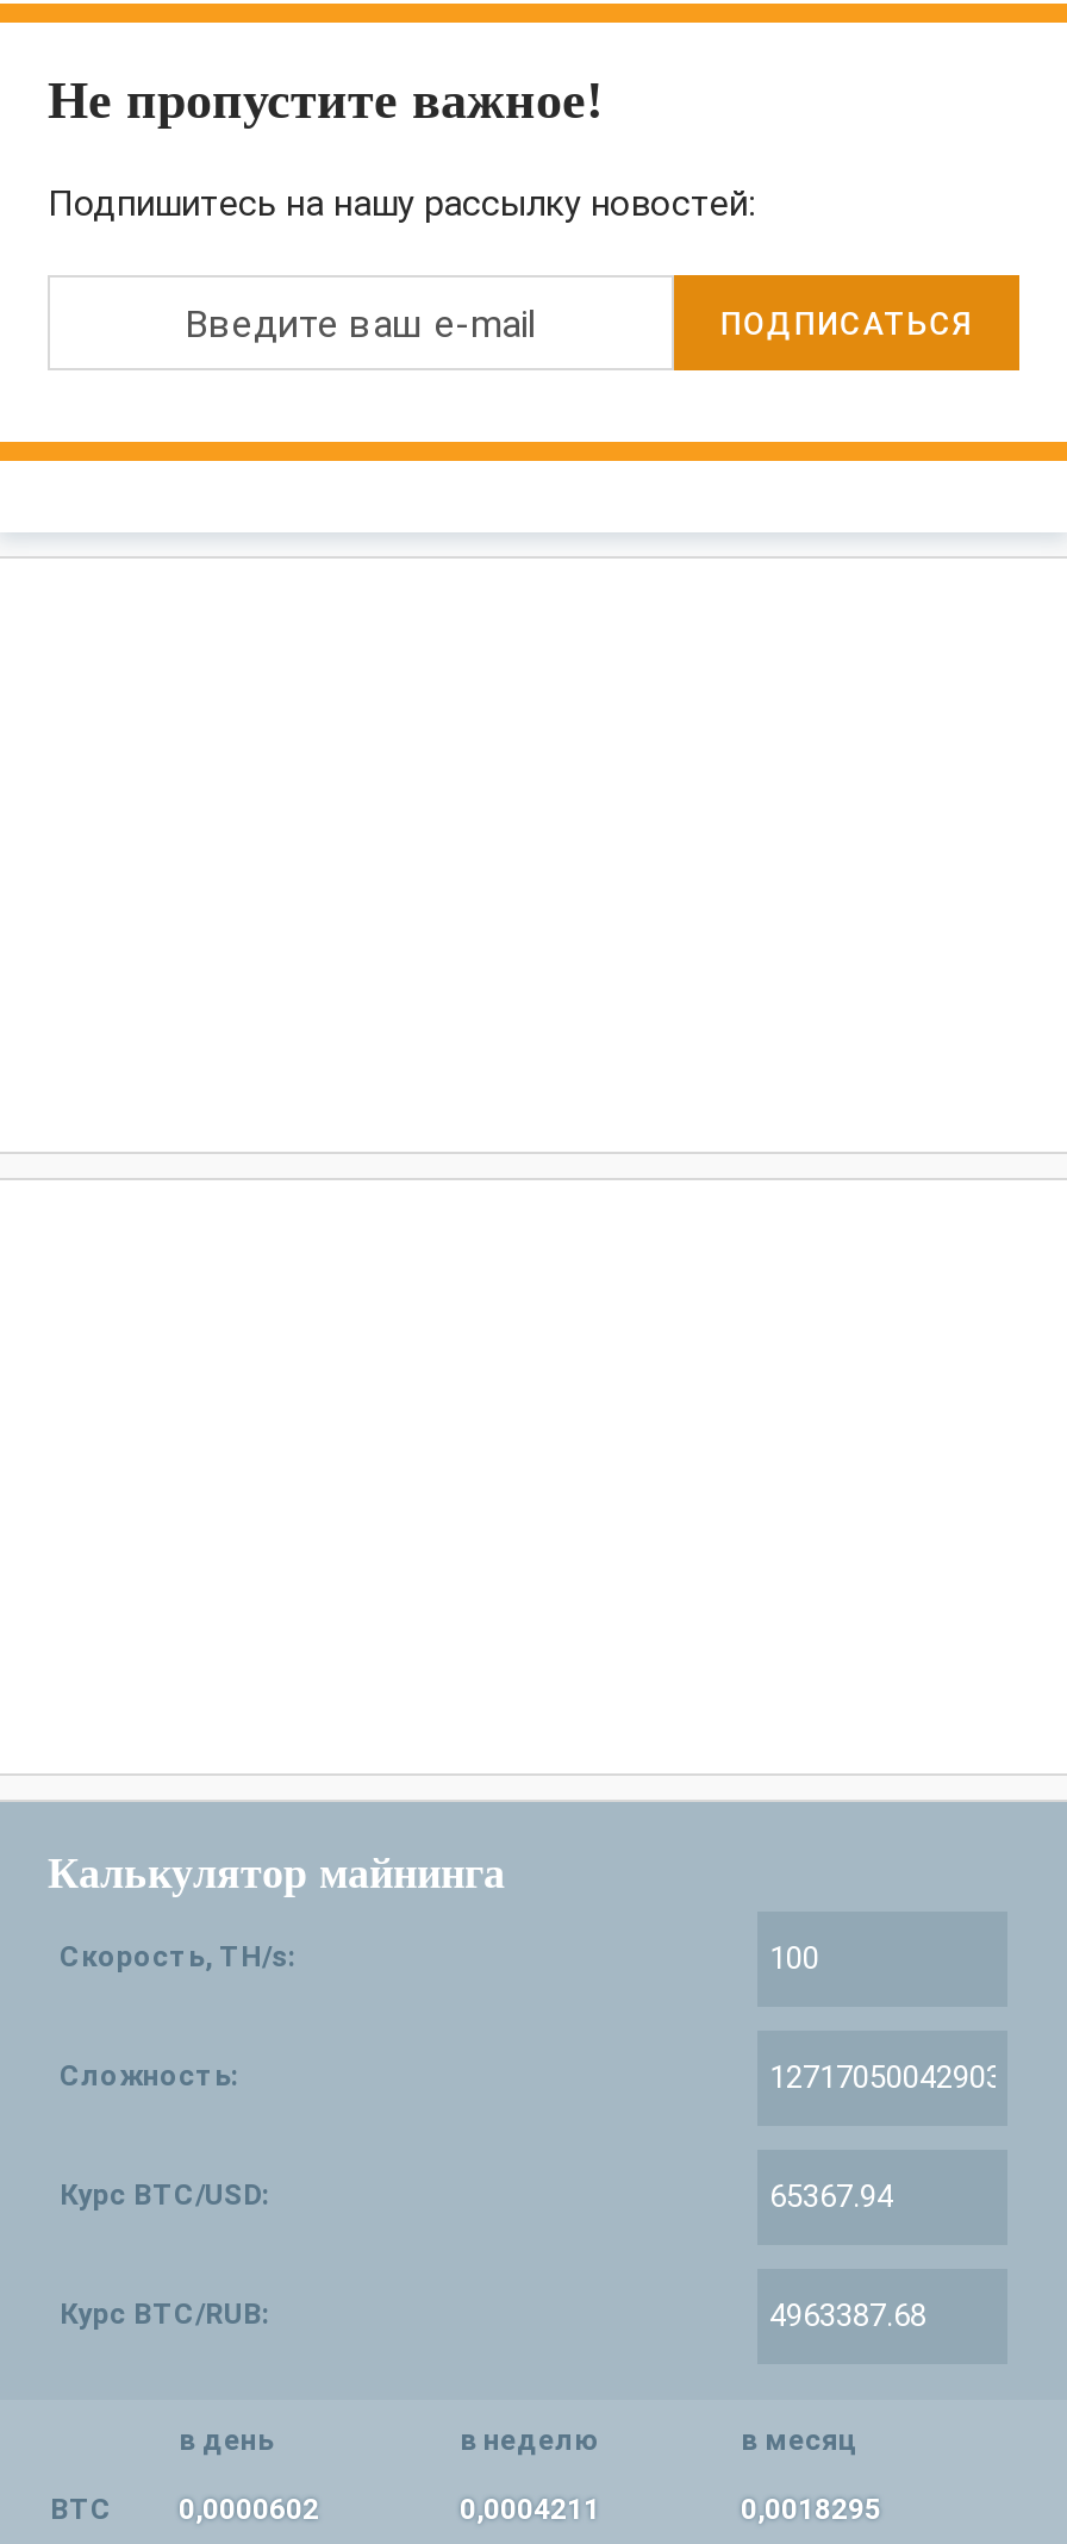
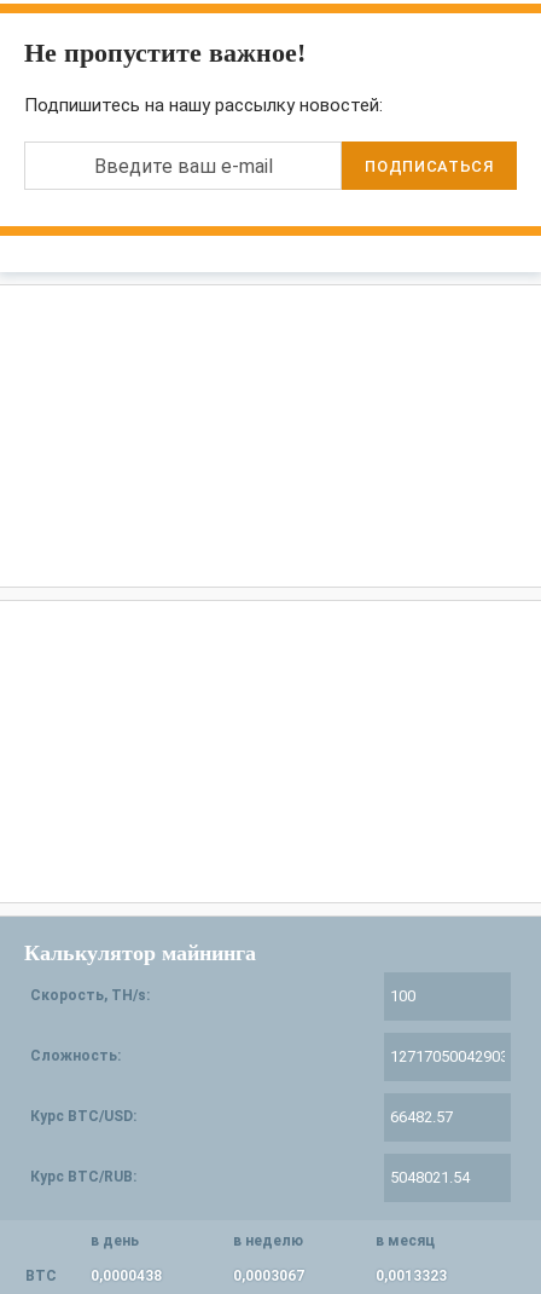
- BTC 0,0000602
+ BTC 0,0000438

- 0,0004211
+ 0,0003067

- 0,0018295
+ 0,0013323
